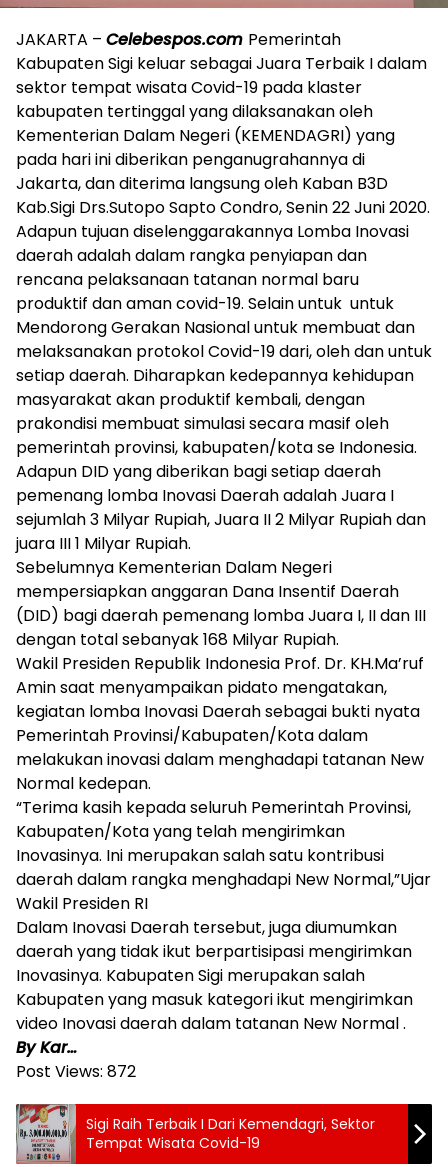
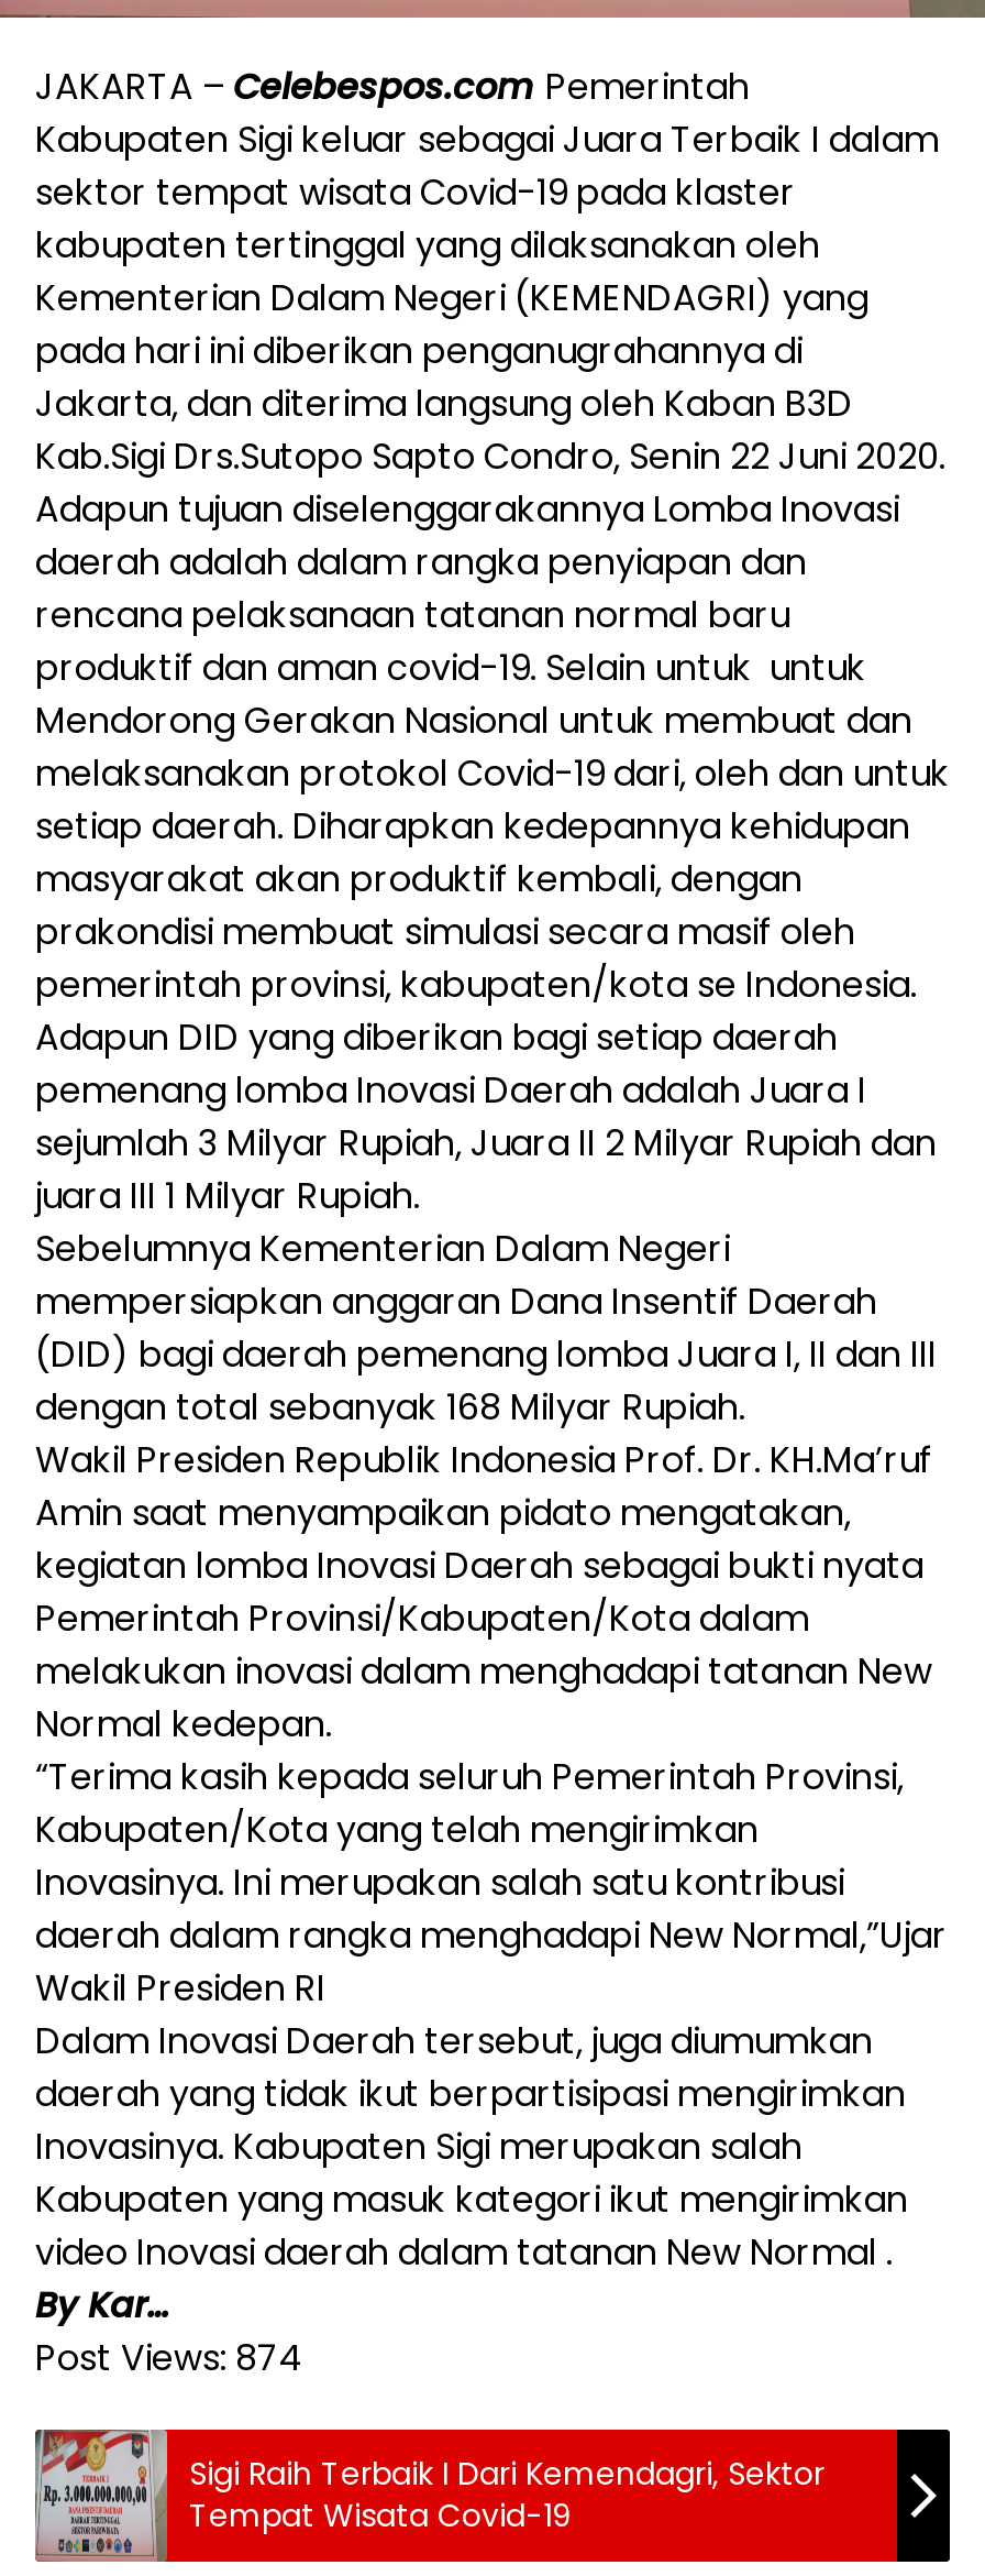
- Post Views: 872
+ Post Views: 874
